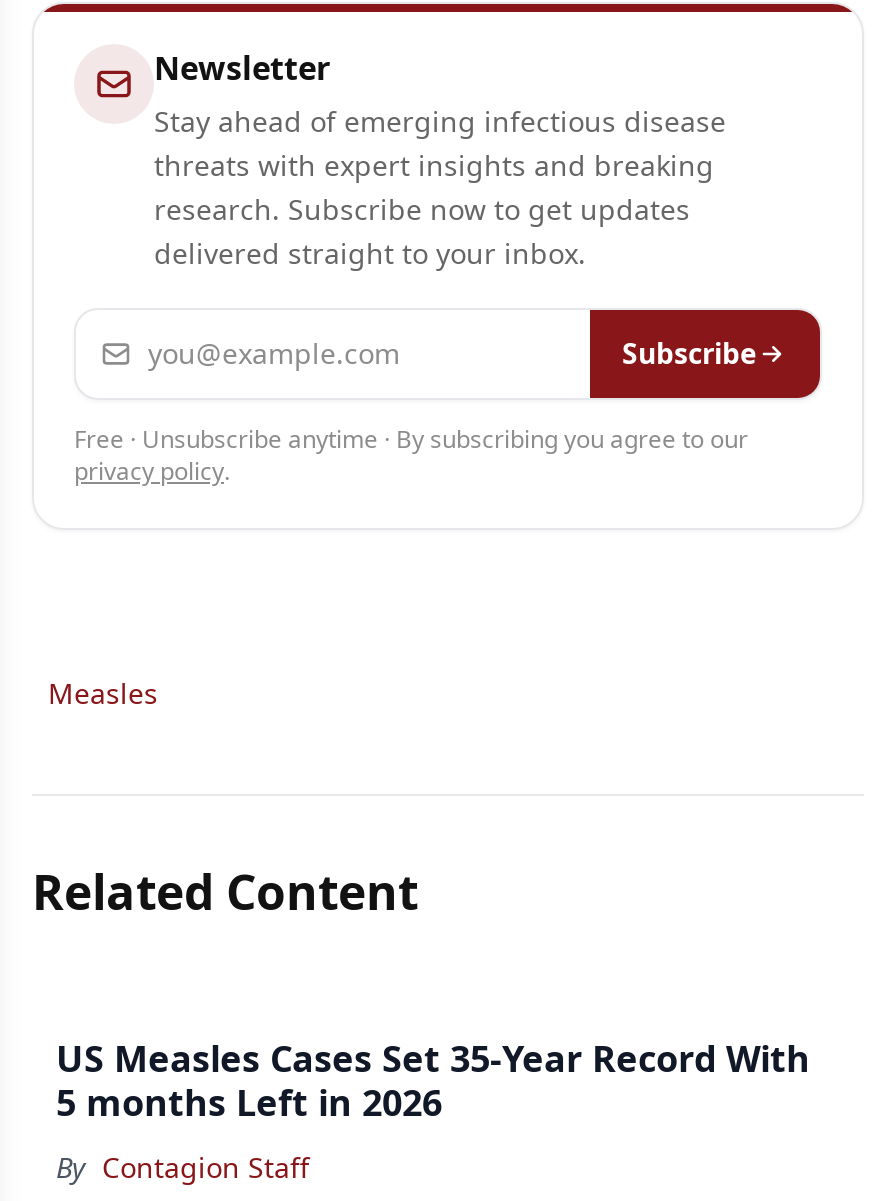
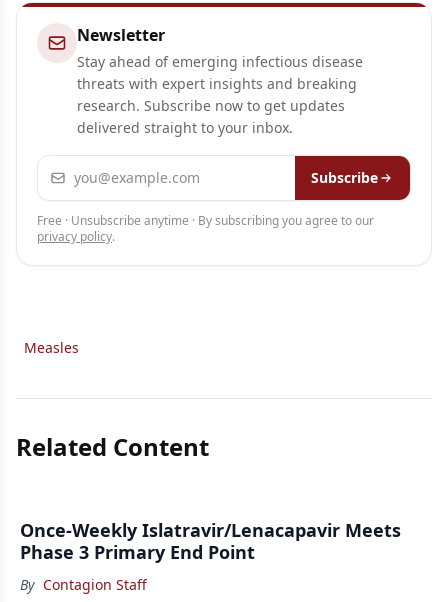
- US Measles Cases Set 35-Year Record With
- 5 months Left in 2026
+ Once-Weekly Islatravir/Lenacapavir Meets
+ Phase 3 Primary End Point
